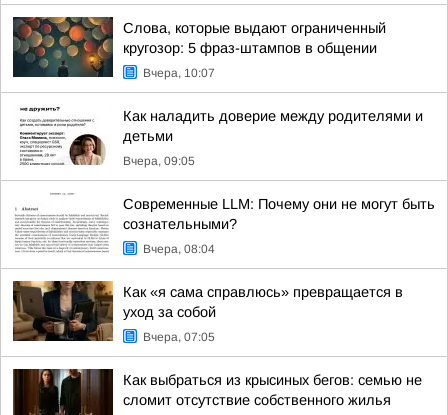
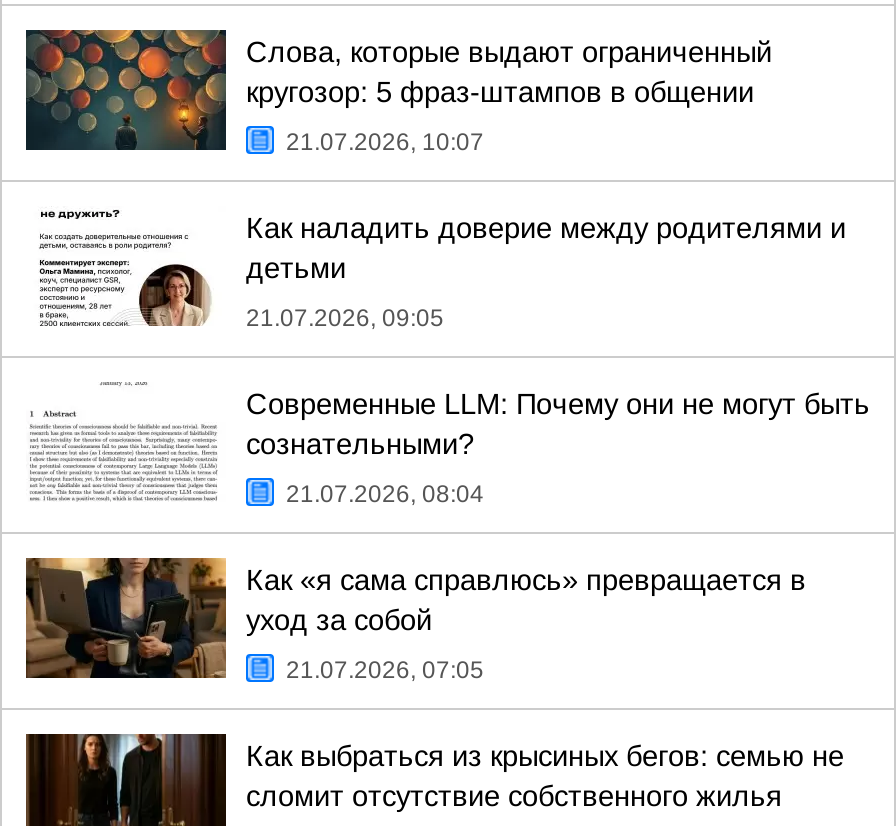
- Вчера, 10:07
+ 21.07.2026, 10:07

- Вчера, 09:05
+ 21.07.2026, 09:05

- Вчера, 08:04
+ 21.07.2026, 08:04

- Вчера, 07:05
+ 21.07.2026, 07:05
